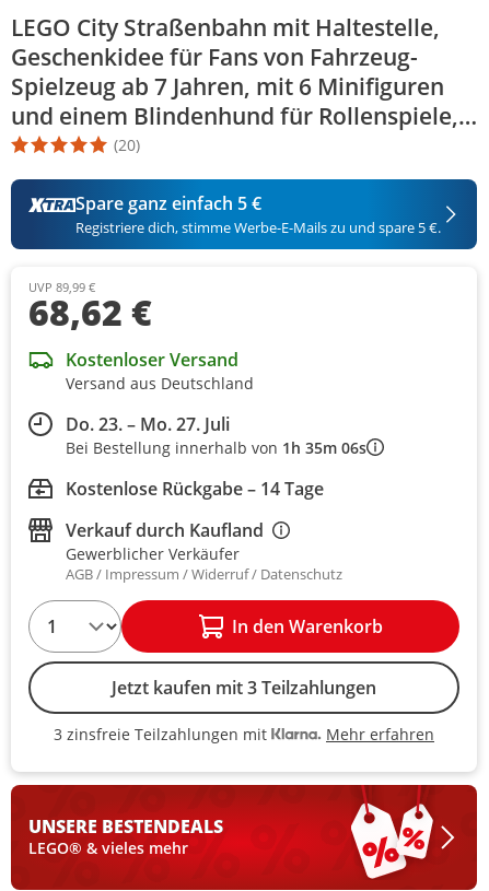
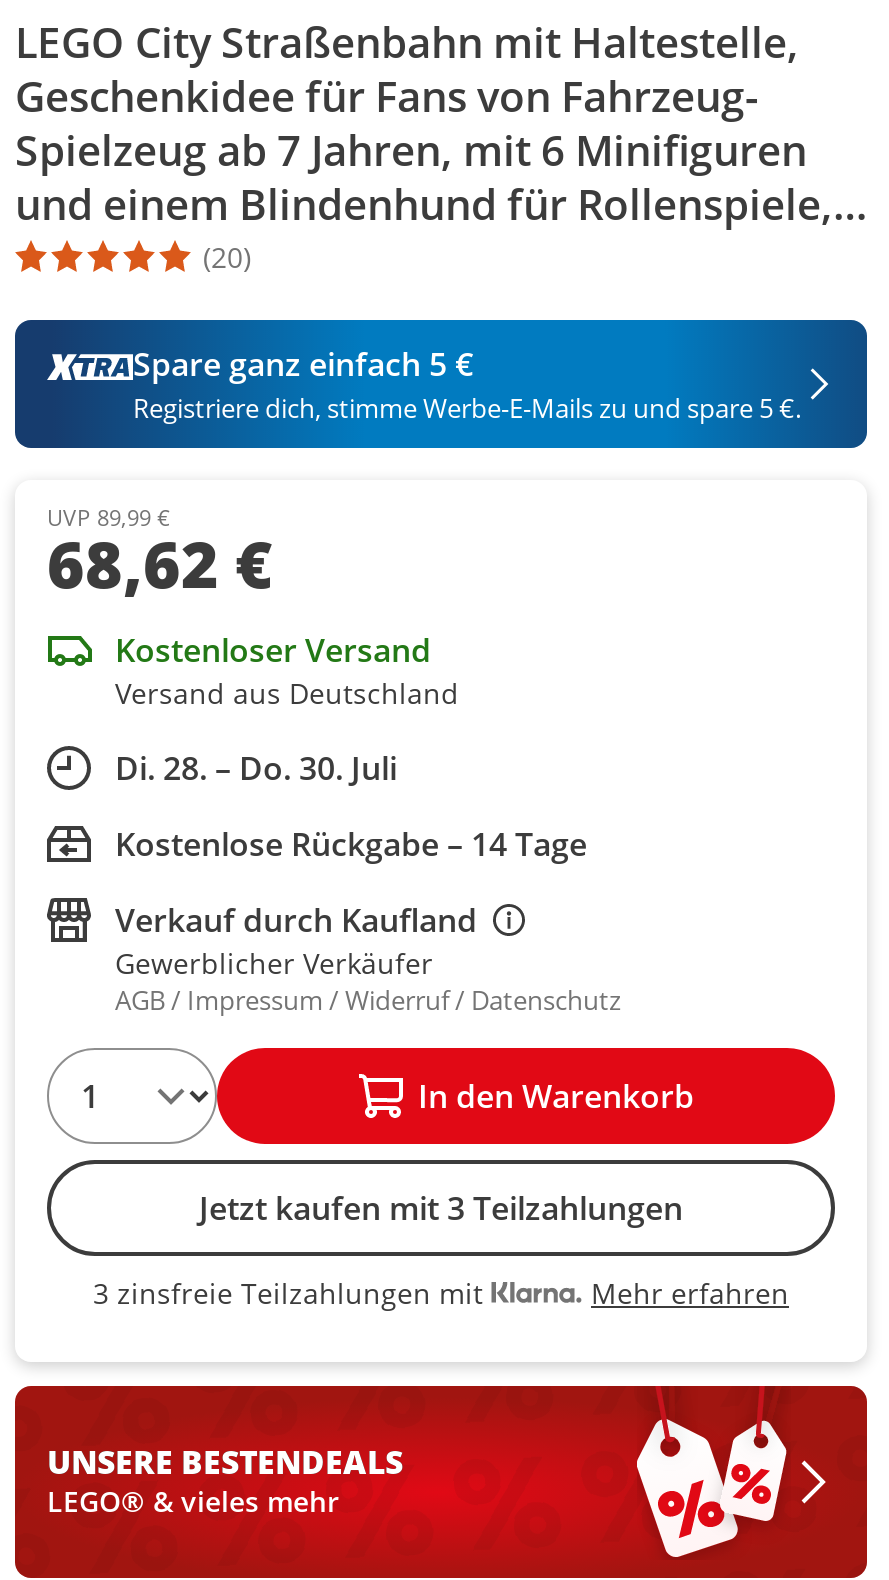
- Do. 23. – Mo. 27. Juli
- Bei Bestellung innerhalb von 1h 35m 06s
+ Di. 28. – Do. 30. Juli
